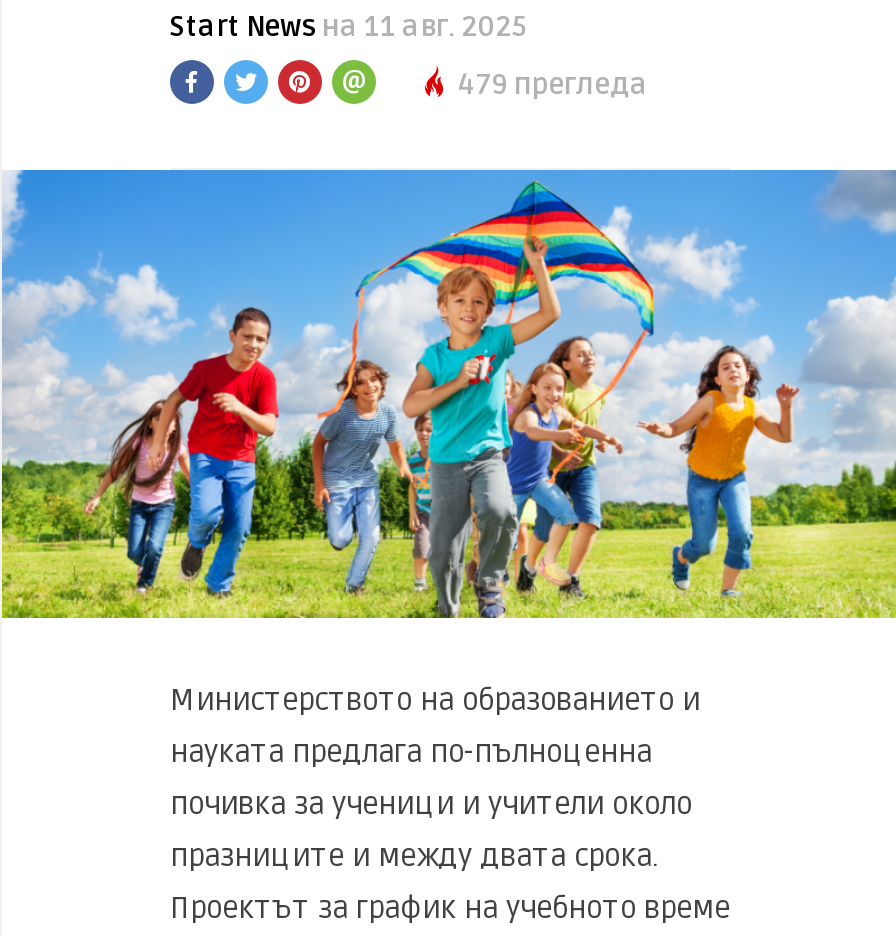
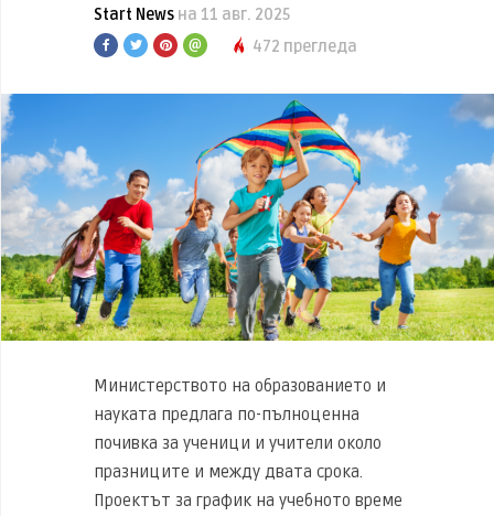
- 479 прегледа
+ 472 прегледа
